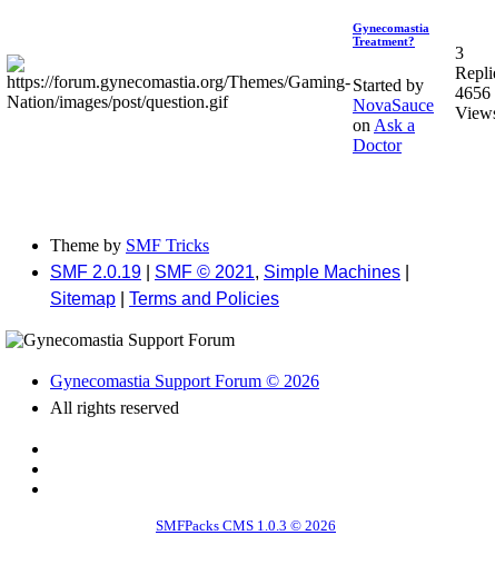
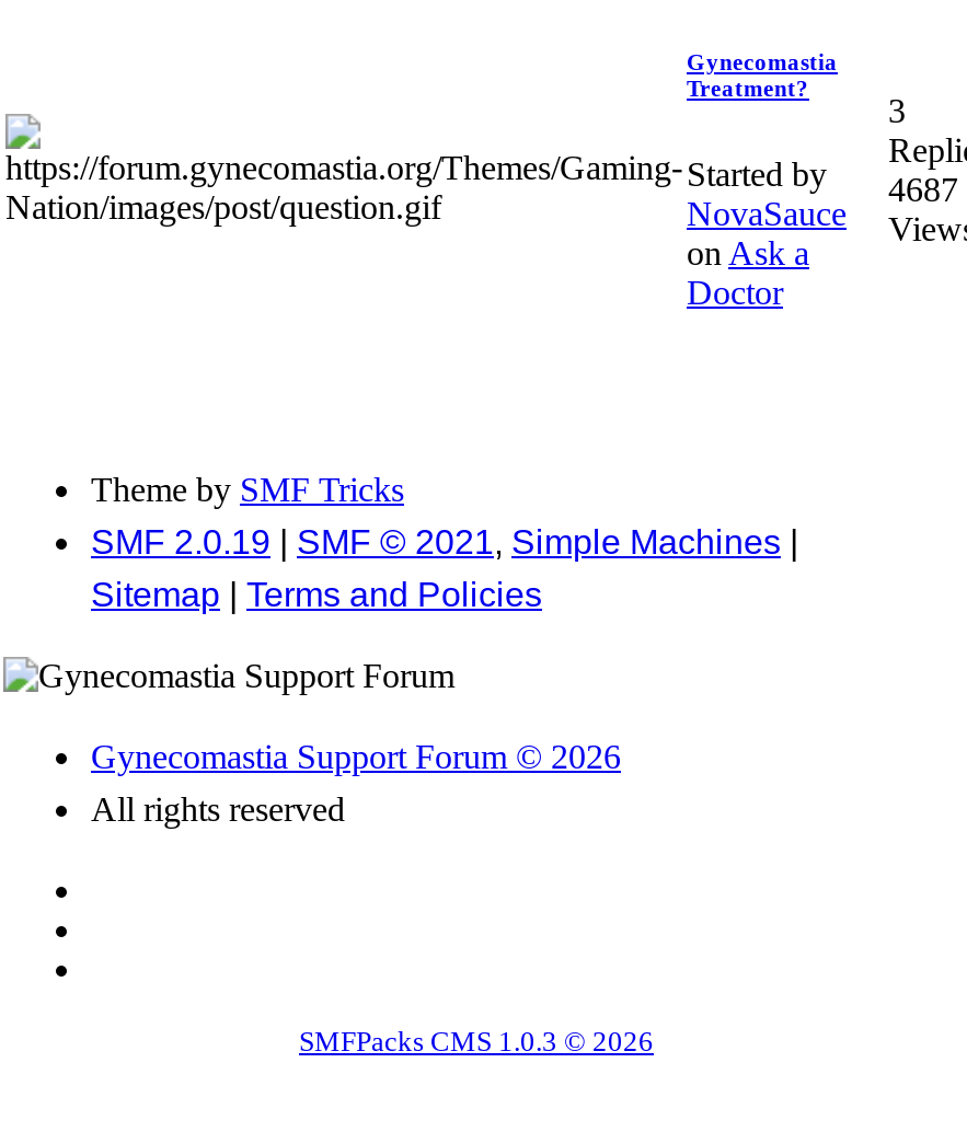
- Started by 4656
+ Started by 4687
